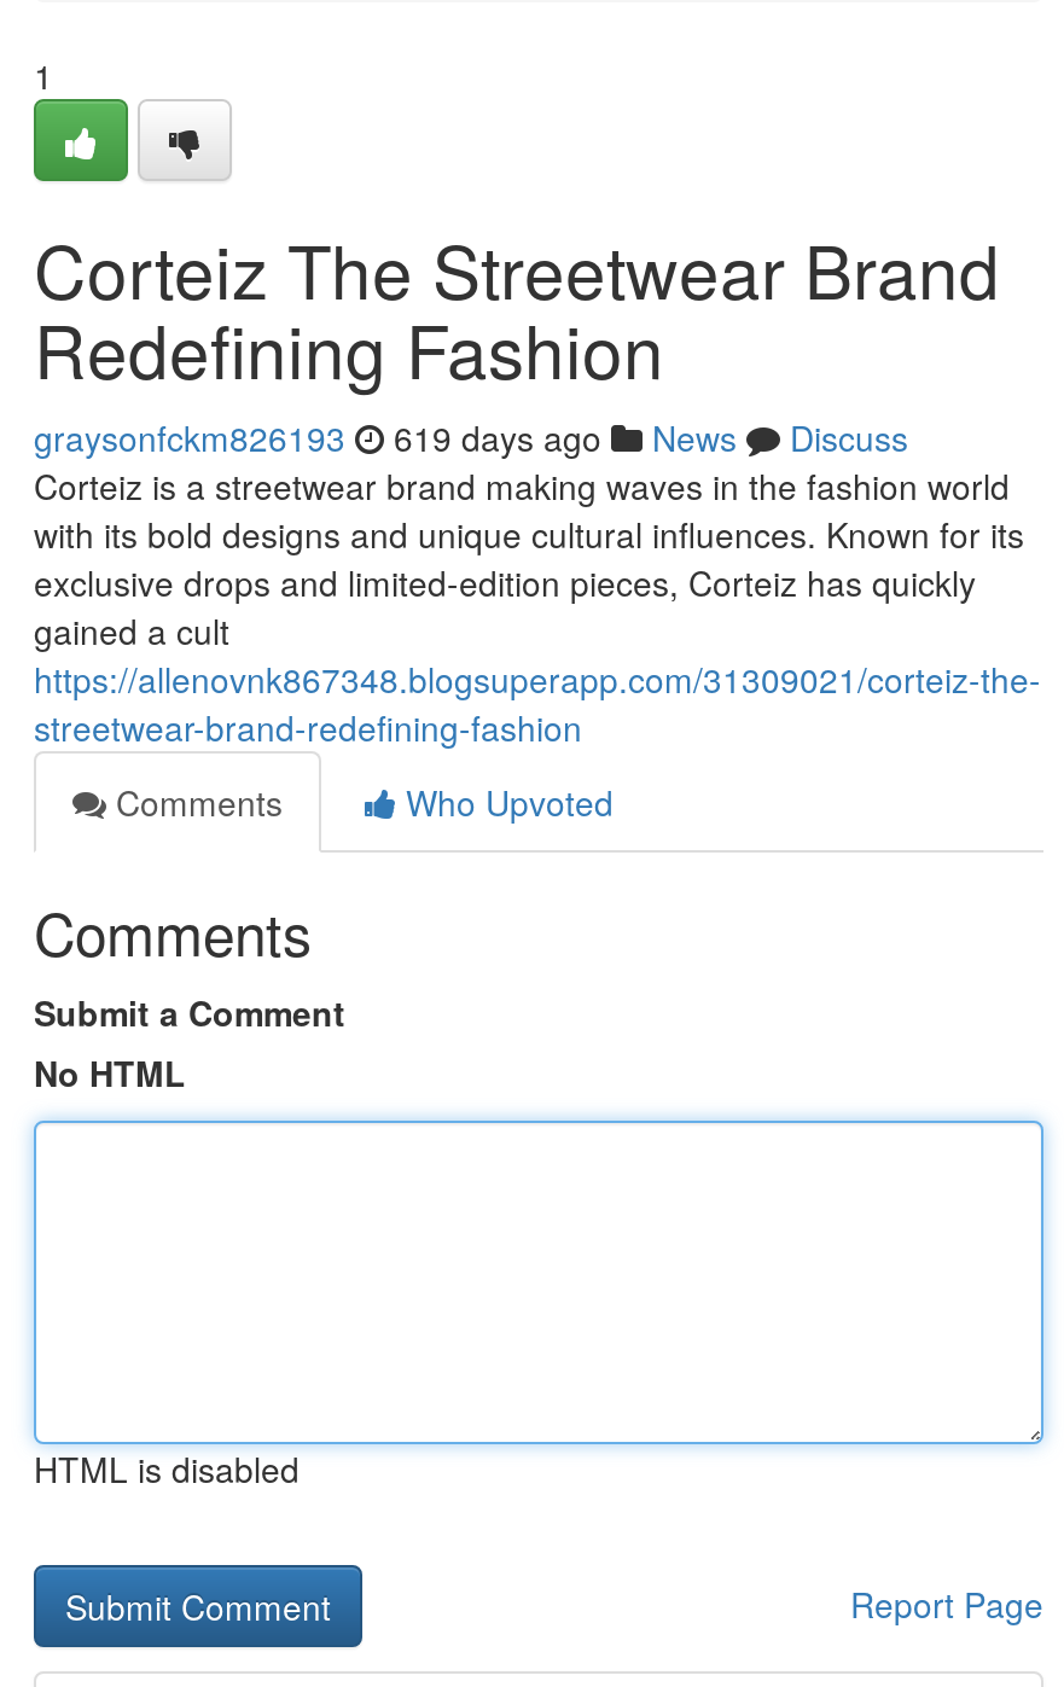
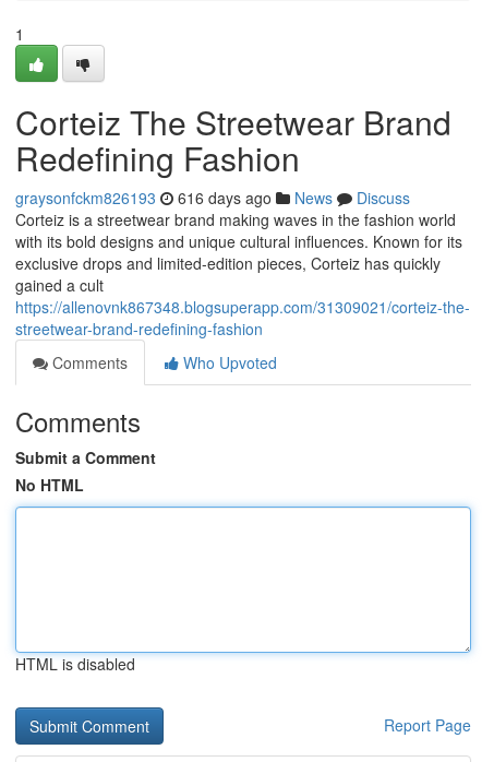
- graysonfckm826193 619 days ago News Discuss
+ graysonfckm826193 616 days ago News Discuss
